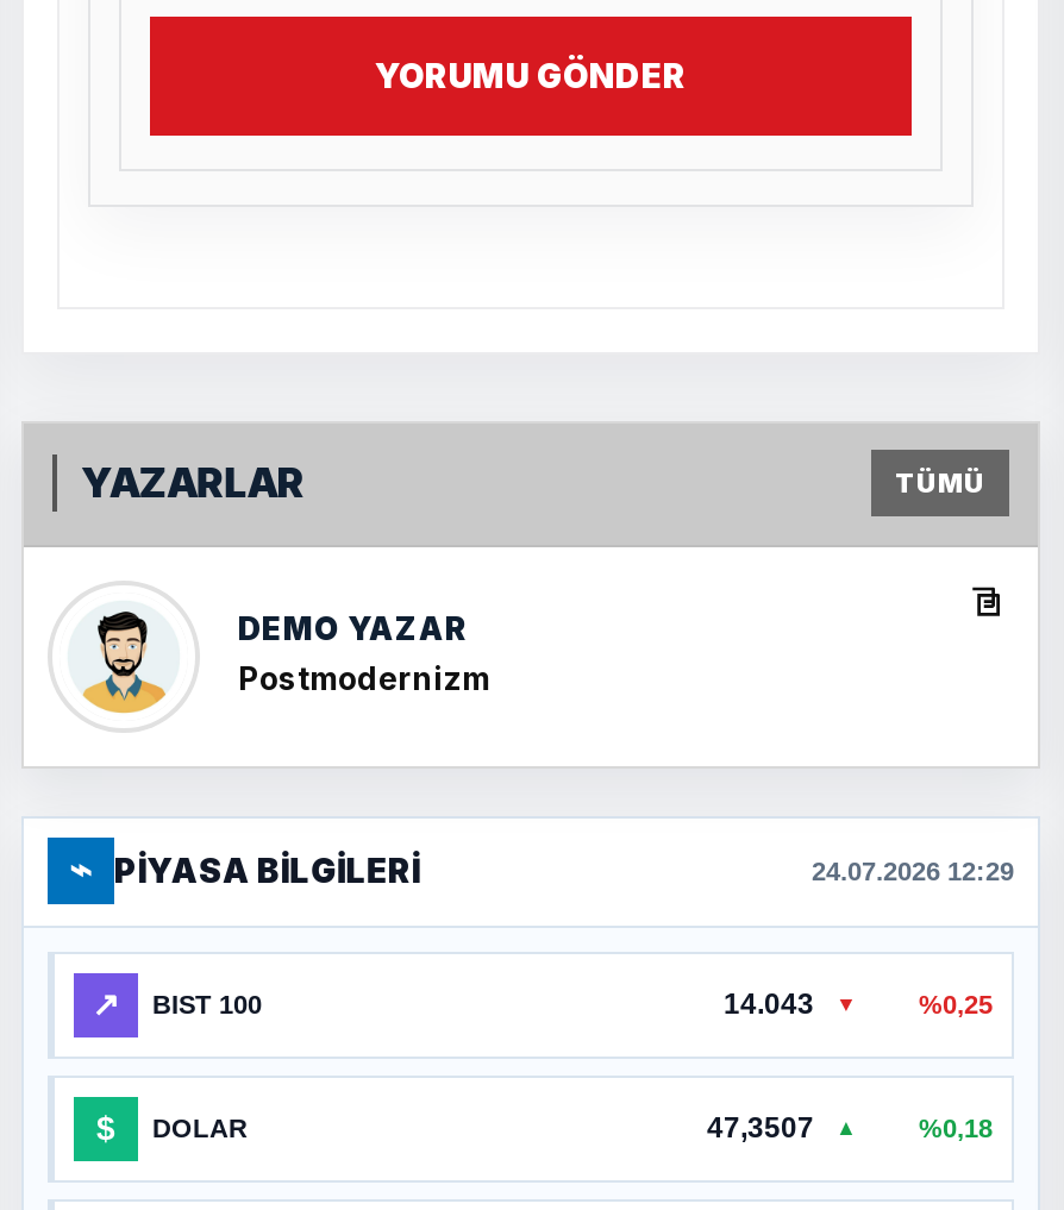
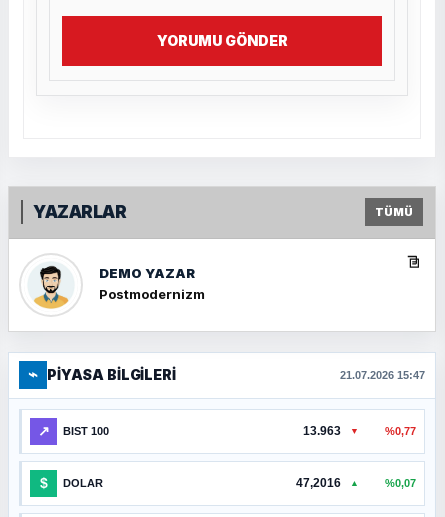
- 24.07.2026 12:29
+ 21.07.2026 15:47

- 14.043
+ 13.963

- %0,25
+ %0,77

- 47,3507
+ 47,2016

- %0,18
+ %0,07
